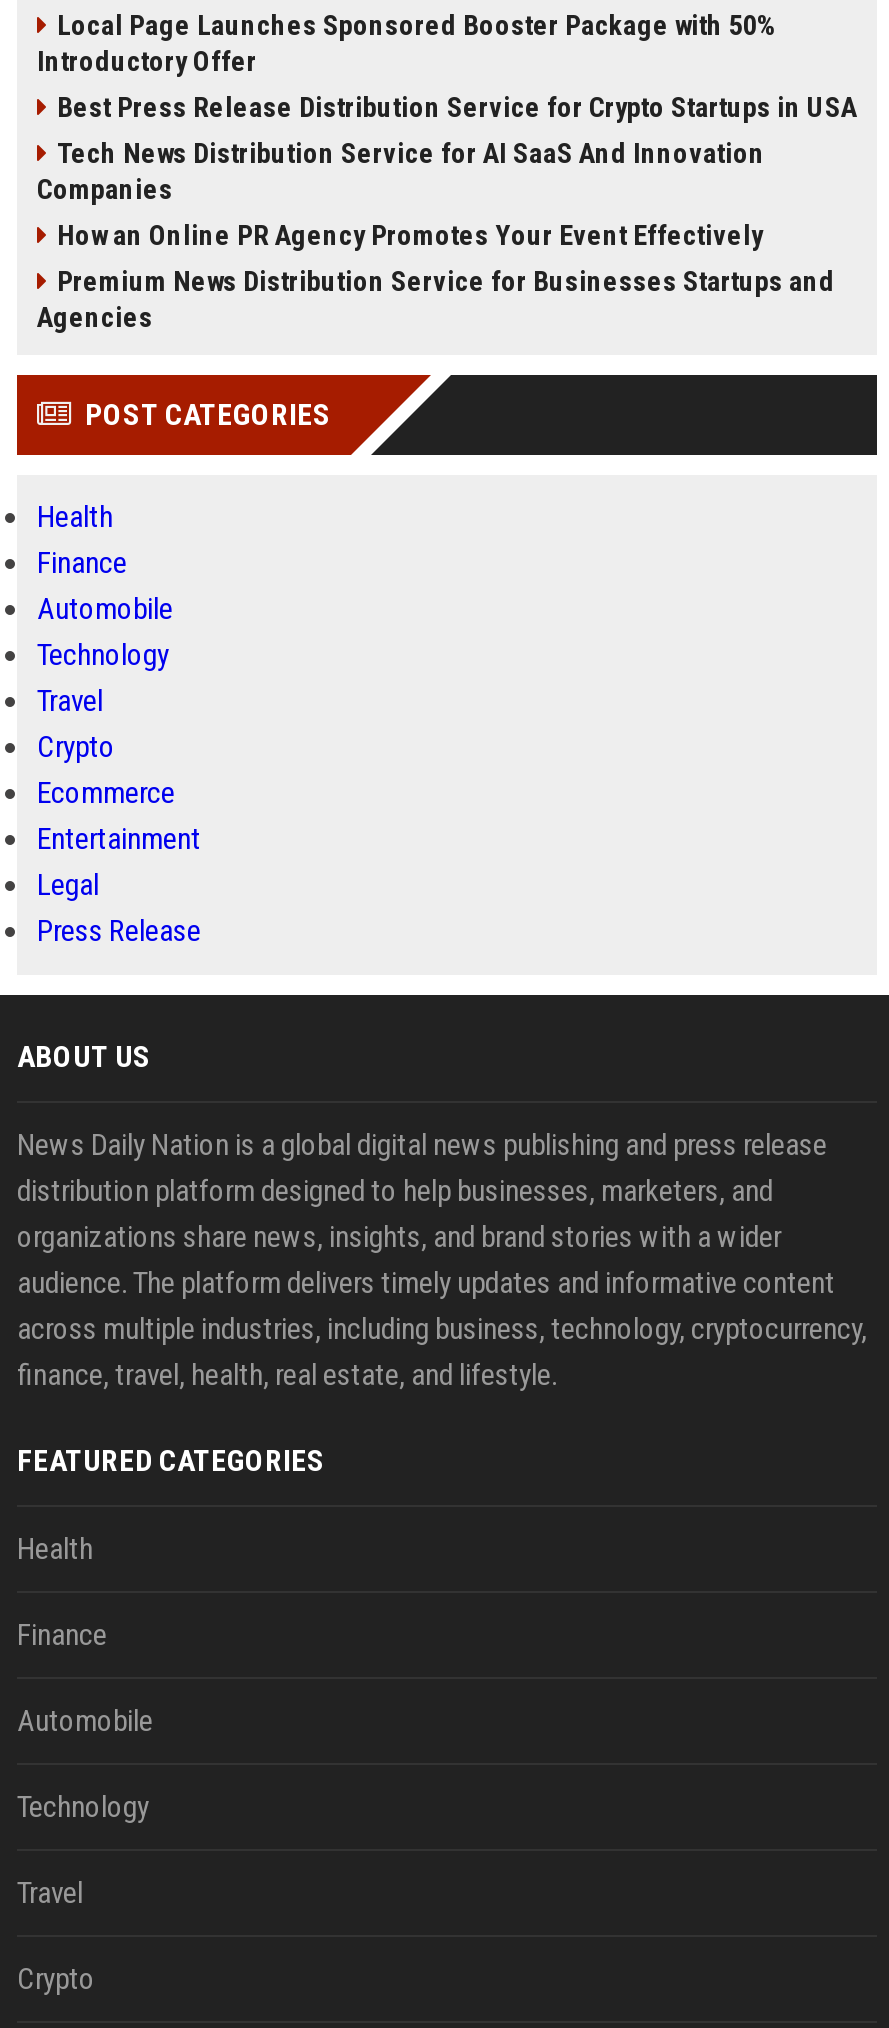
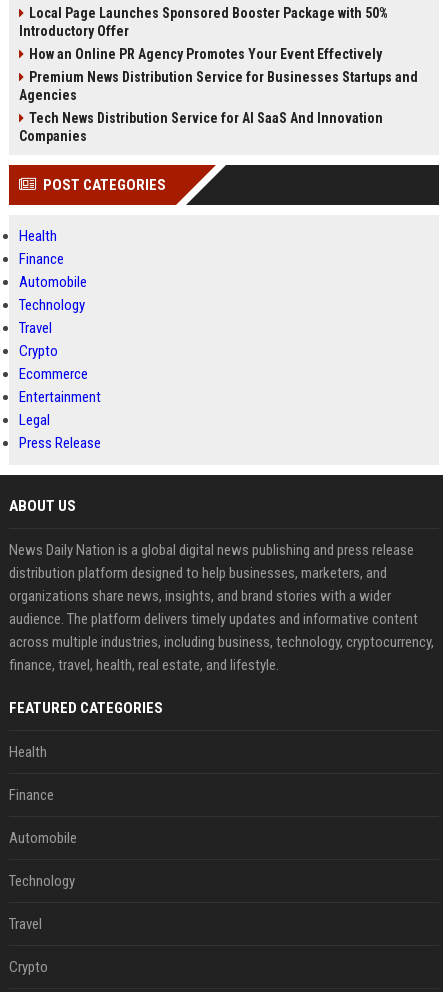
- Best Press Release Distribution Service for Crypto Startups in USA

moved down: Tech News Distribution Service for AI SaaS And Innovation | Companies

moved up: How an Online PR Agency Promotes Your Event Effectively | Premium News Distribution Service for Businesses Startups and | Agencies
